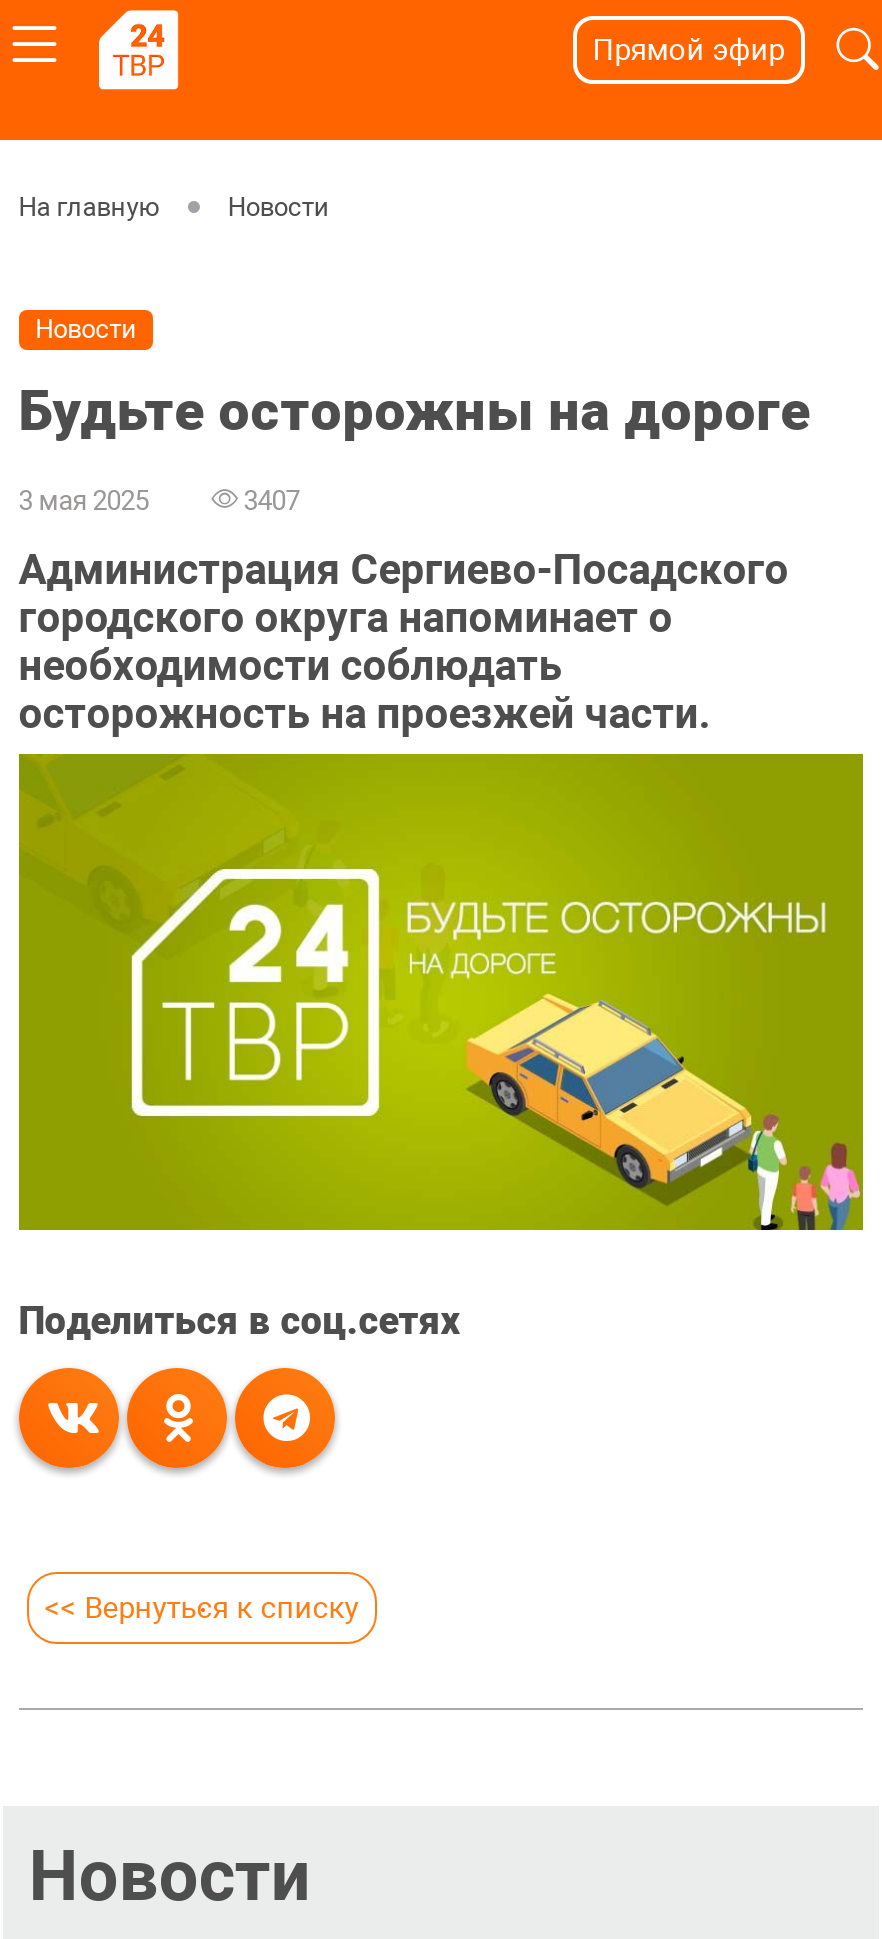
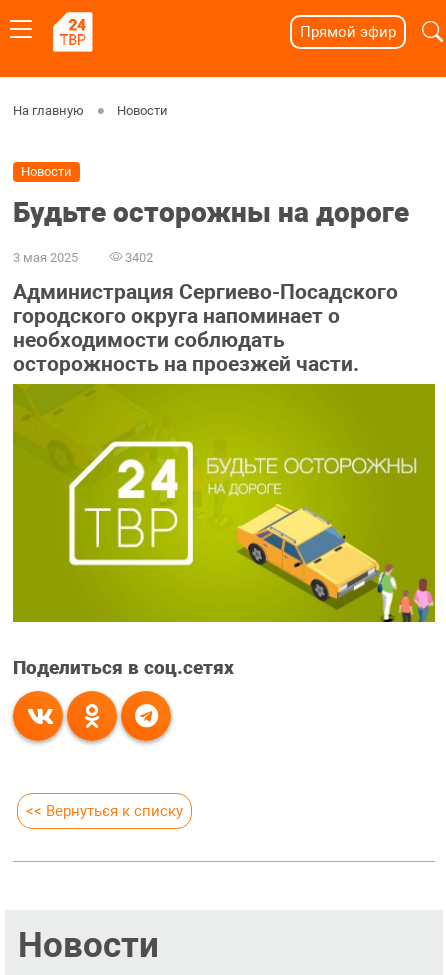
- 3407
+ 3402
